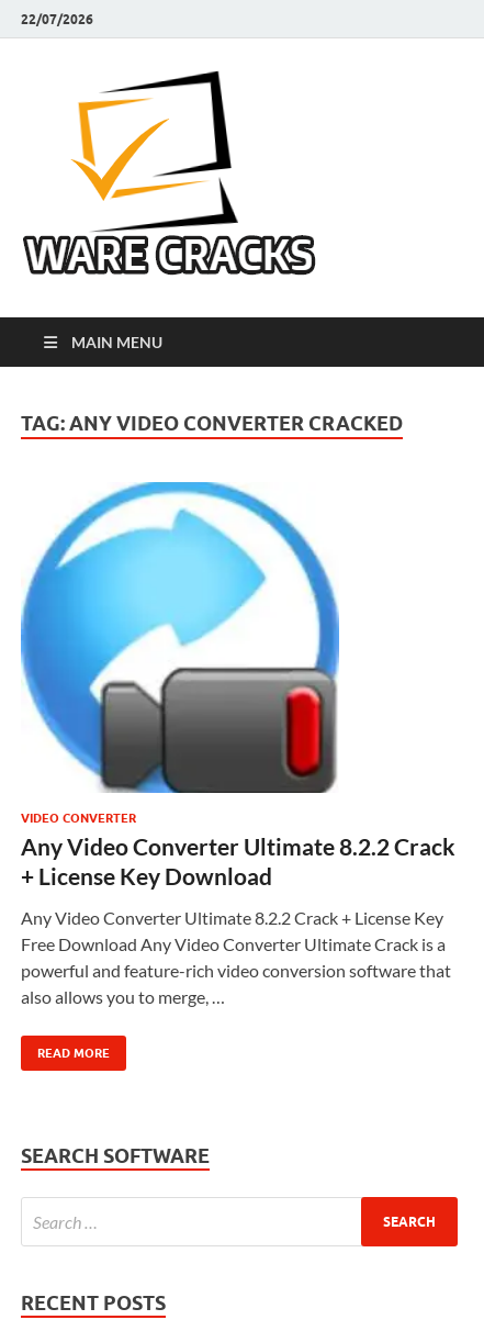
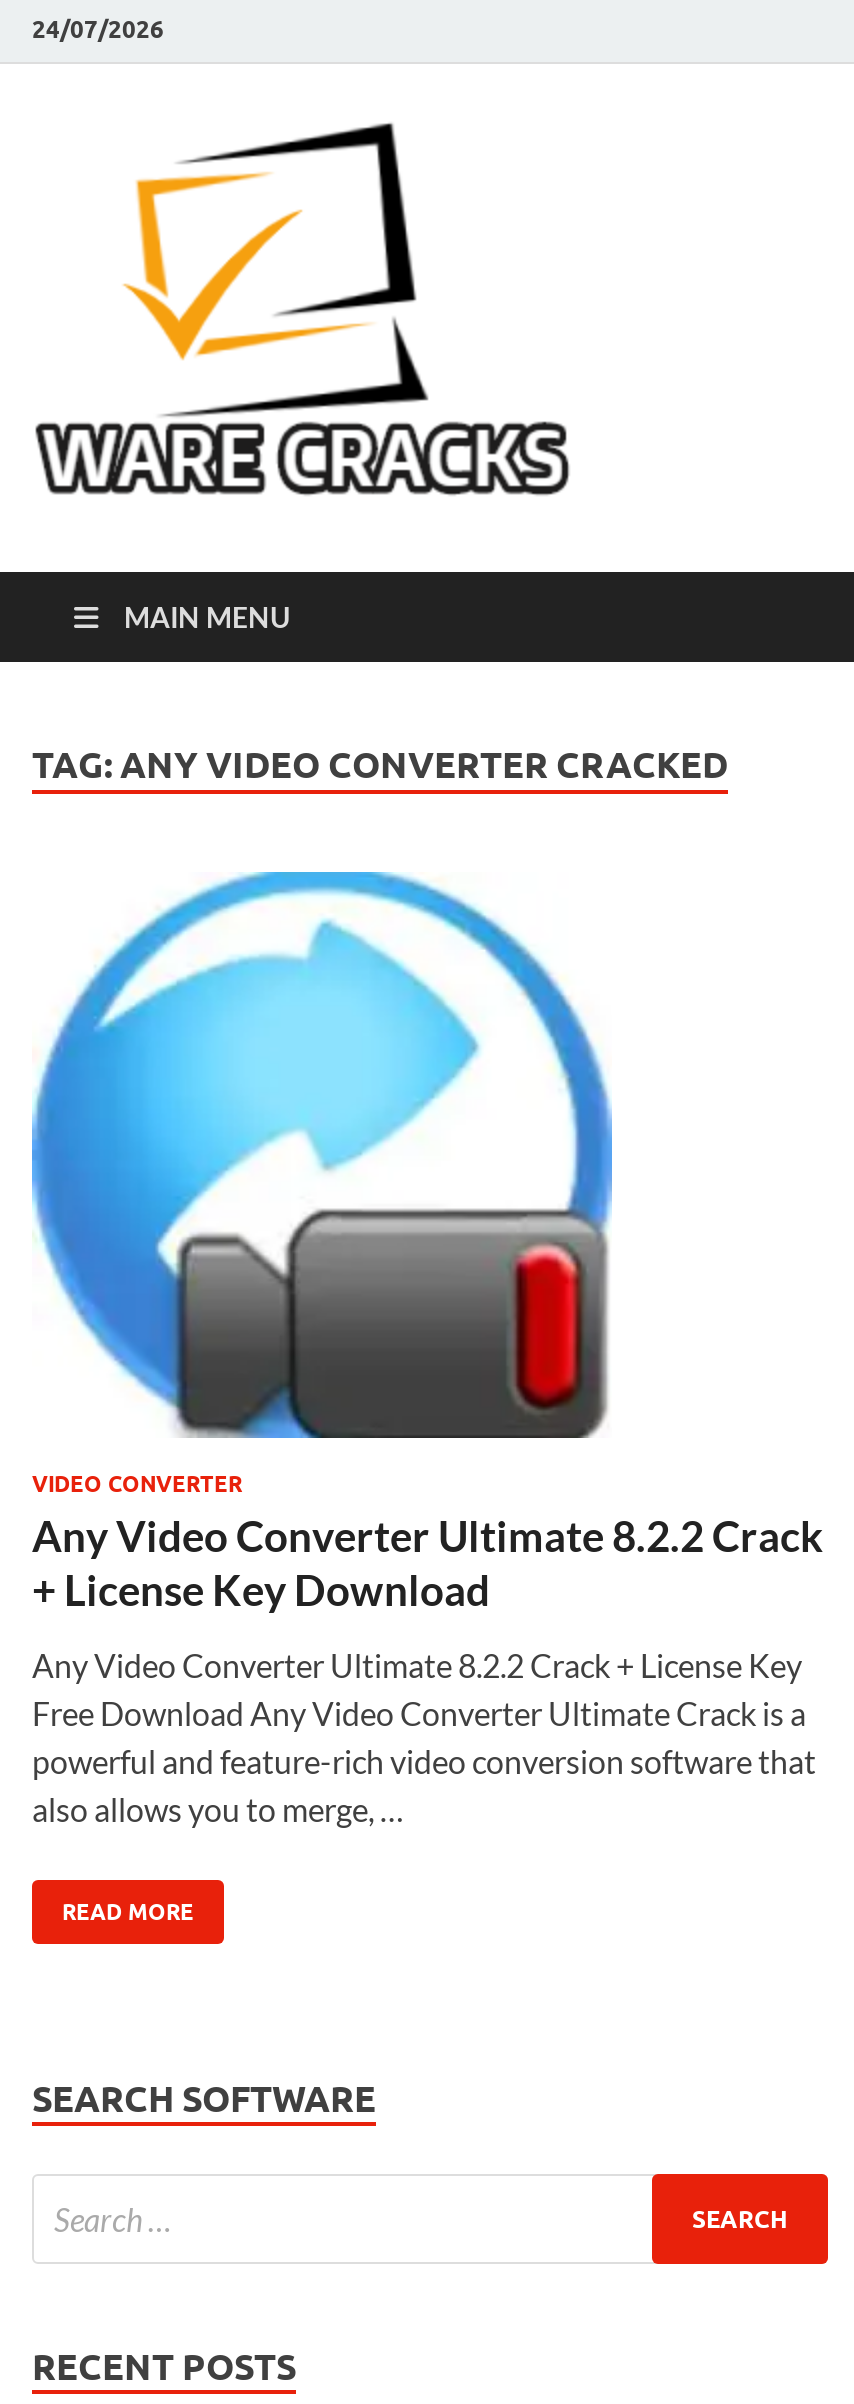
- 22/07/2026
+ 24/07/2026
